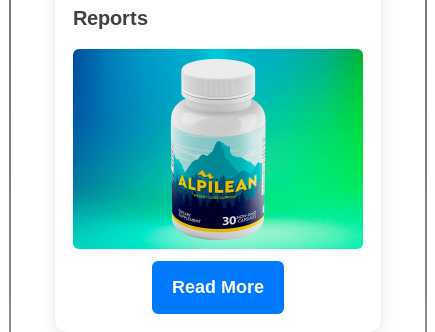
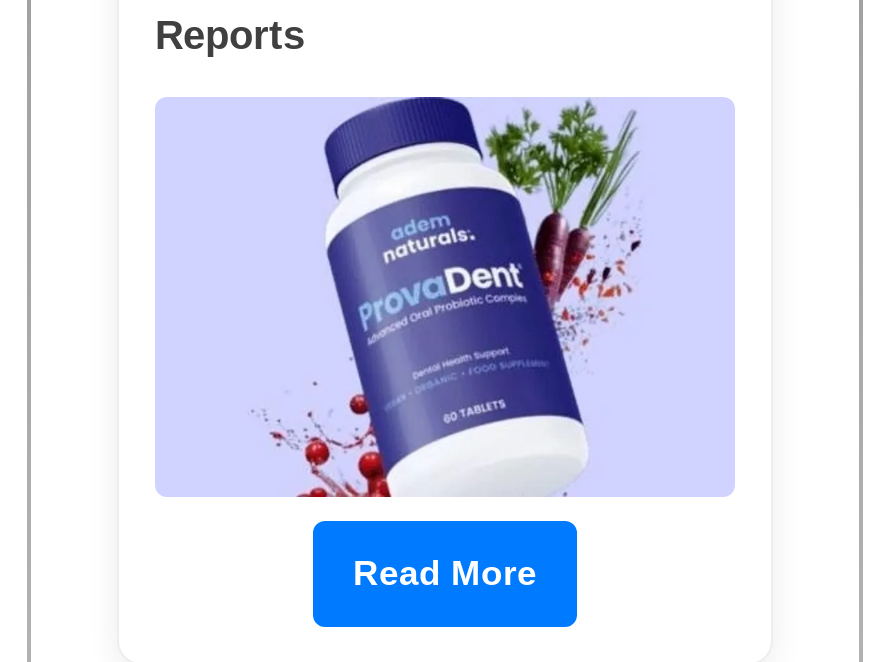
- [image]
+ [image]
